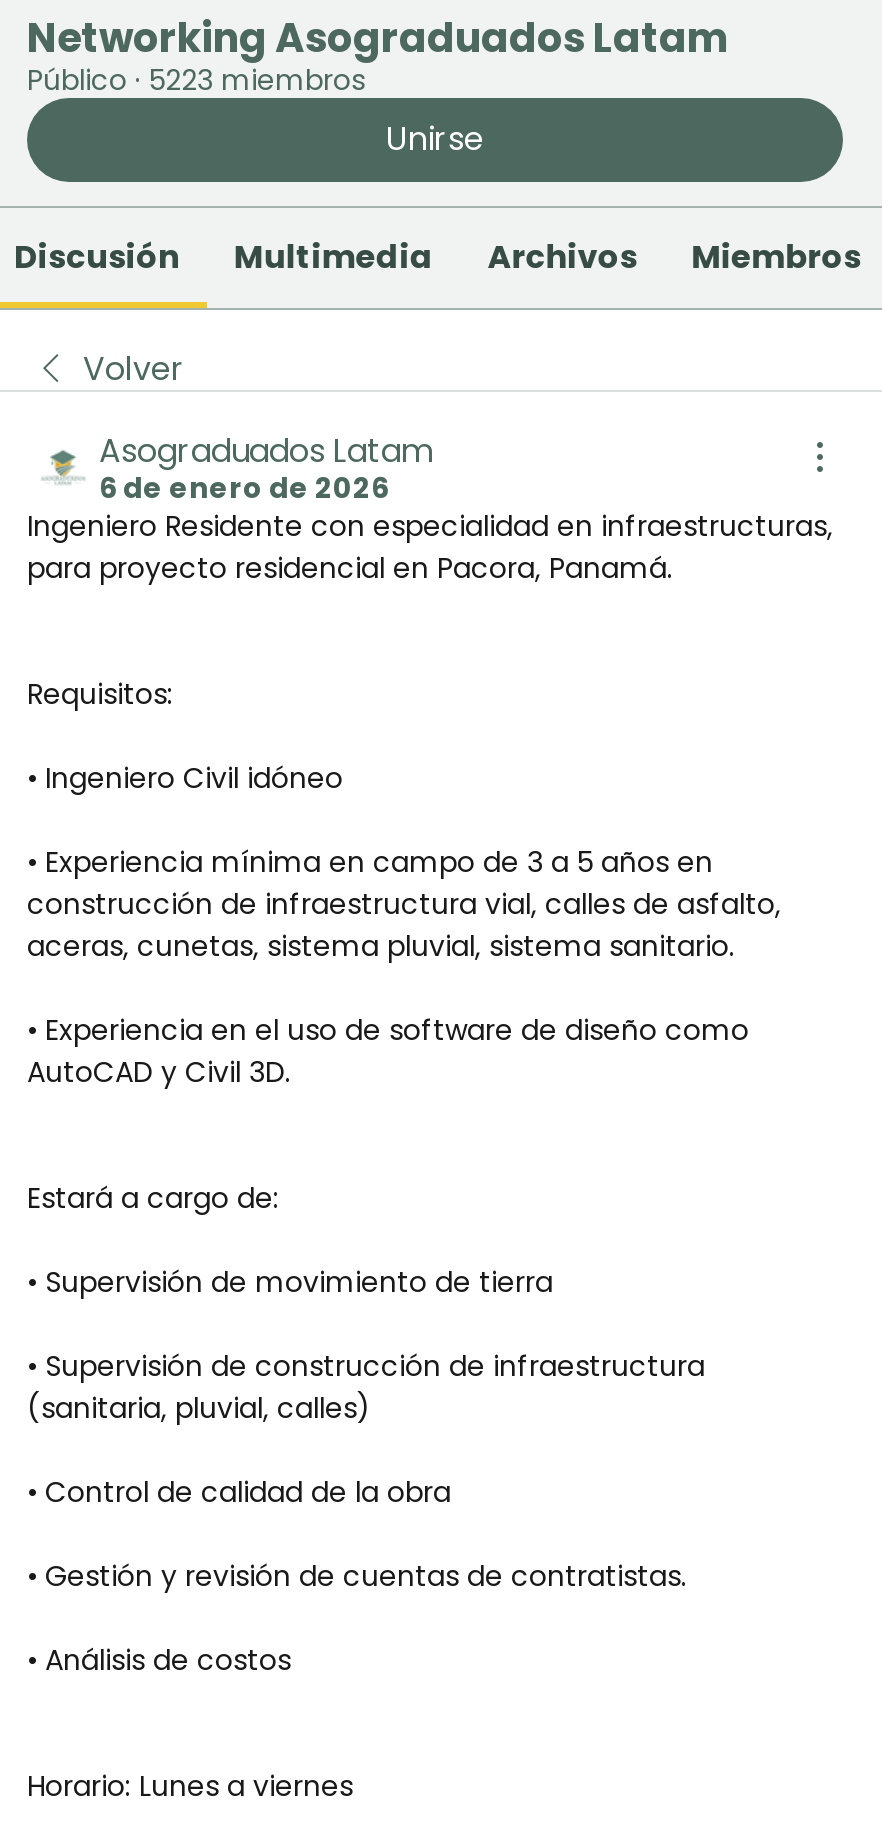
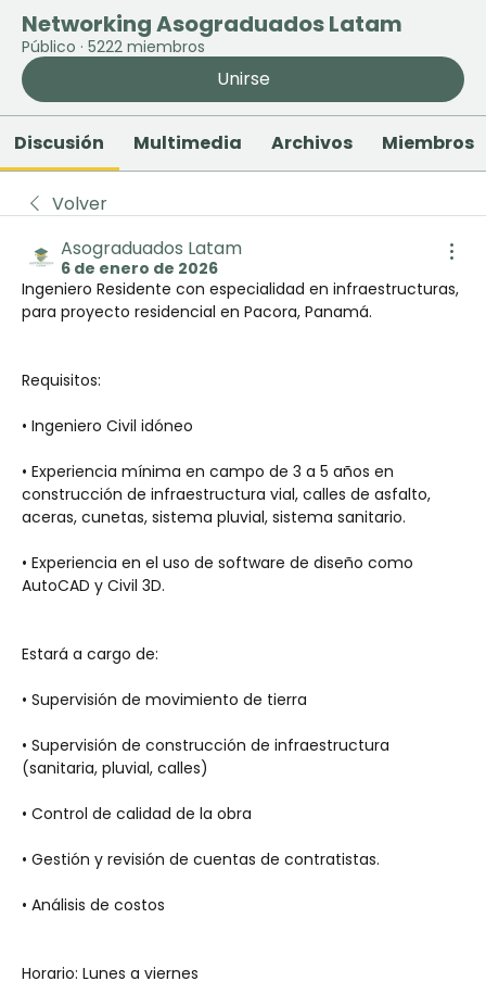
- Público · 5223 miembros
+ Público · 5222 miembros
